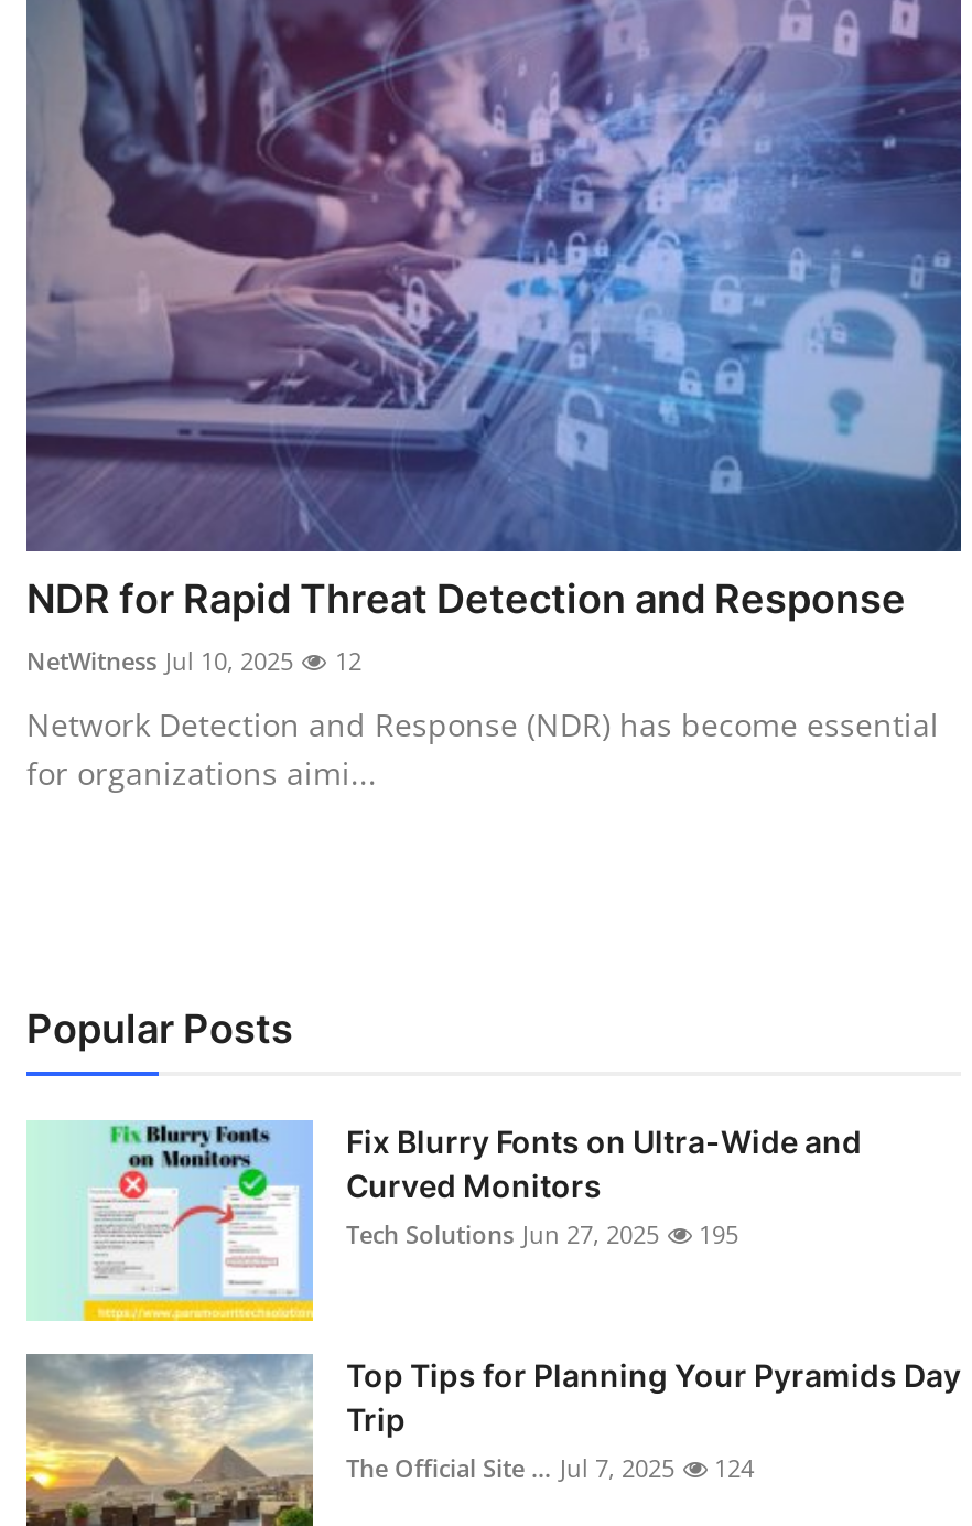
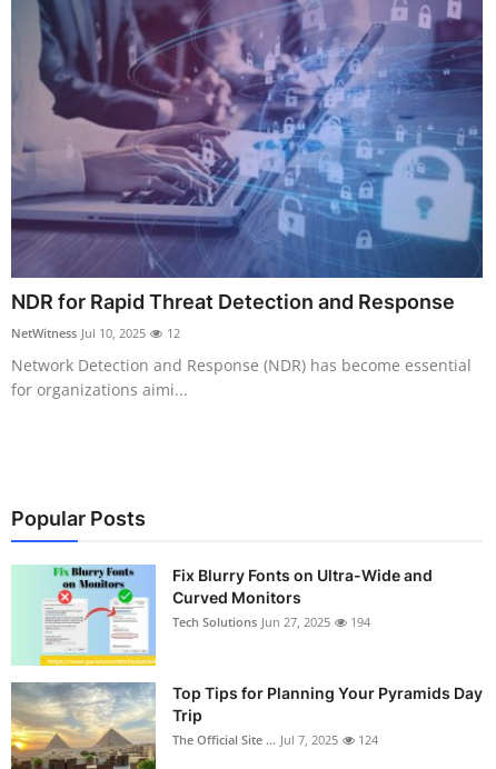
- Tech Solutions Jun 27, 2025 195
+ Tech Solutions Jun 27, 2025 194
